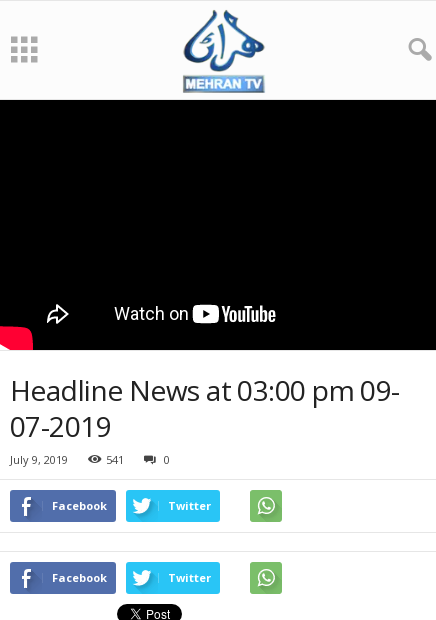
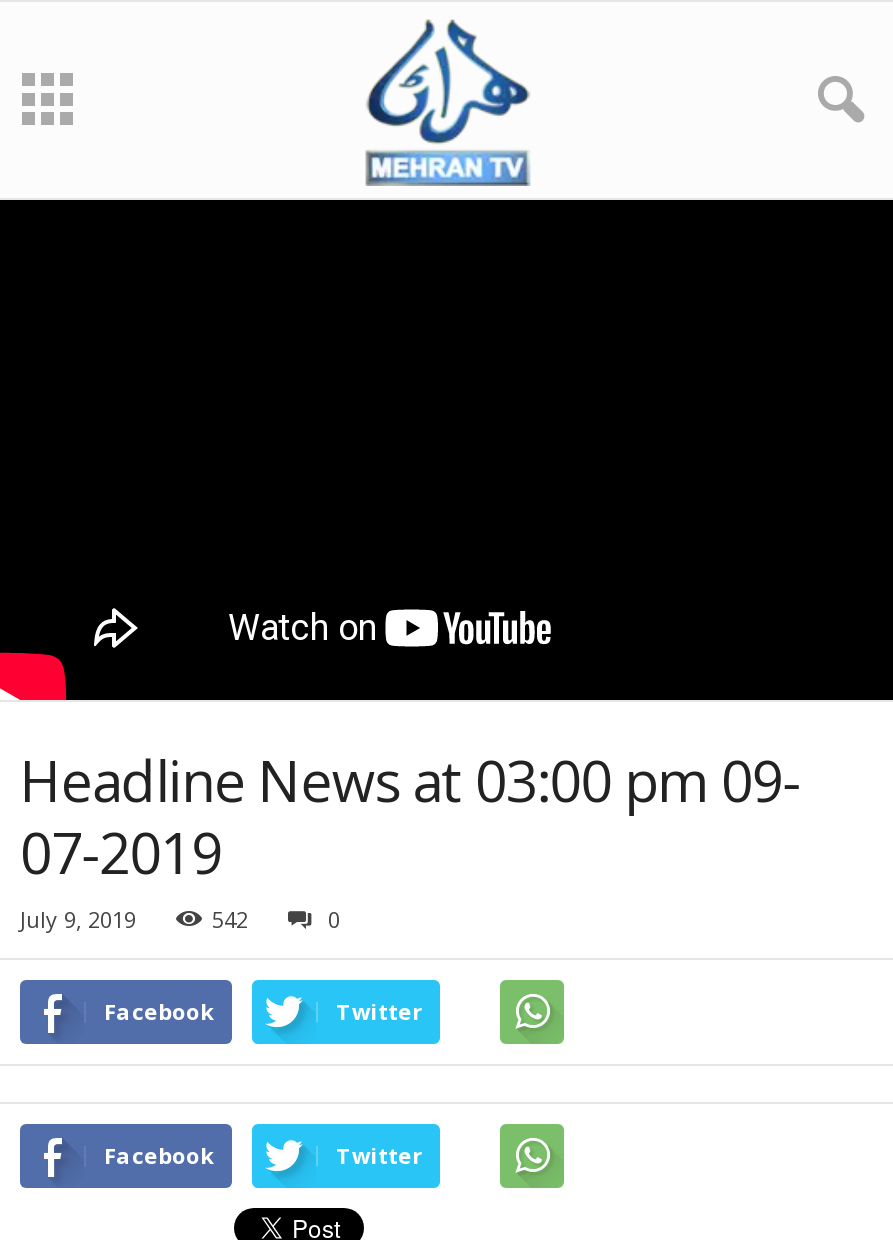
- 541
+ 542
